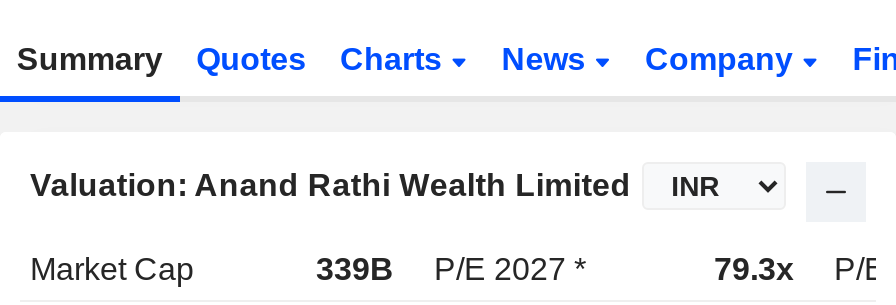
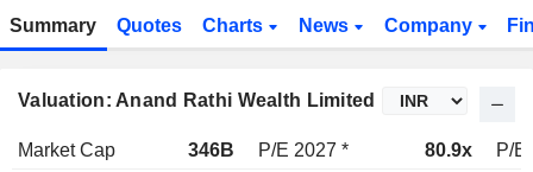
- 339B P/E 2027 *
+ 346B P/E 2027 *

- 79.3x
+ 80.9x
